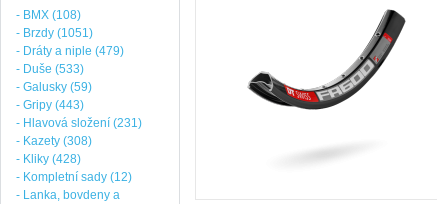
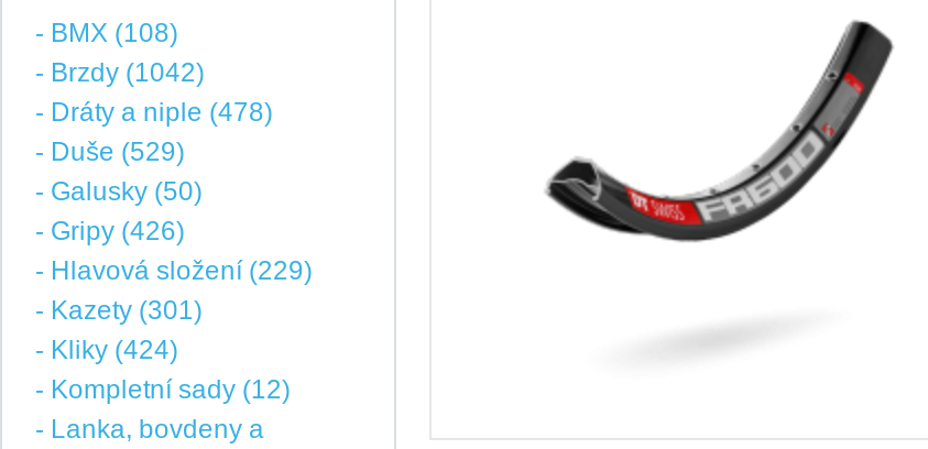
- - Brzdy (1051)
+ - Brzdy (1042)

- - Dráty a niple (479)
+ - Dráty a niple (478)

- - Duše (533)
+ - Duše (529)

- - Galusky (59)
+ - Galusky (50)

- - Gripy (443)
+ - Gripy (426)

- - Hlavová složení (231)
+ - Hlavová složení (229)

- - Kazety (308)
+ - Kazety (301)

- - Kliky (428)
+ - Kliky (424)
